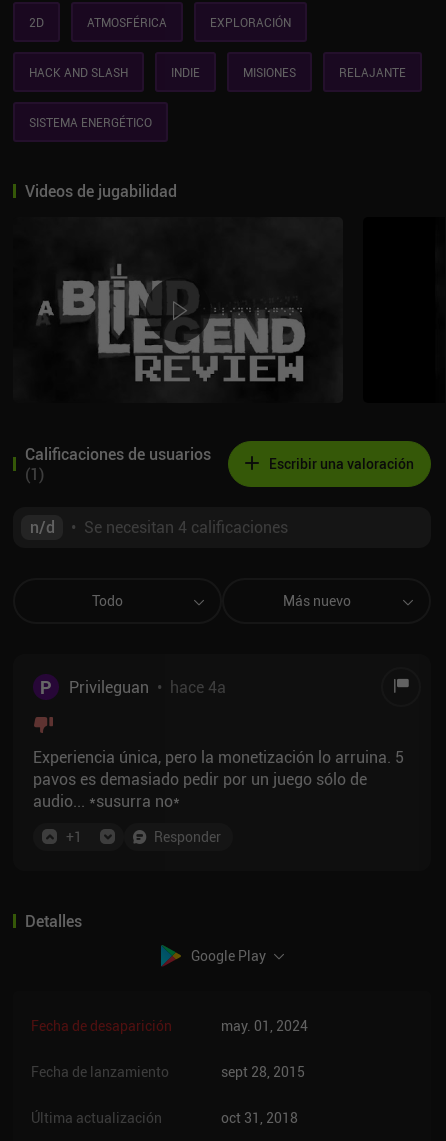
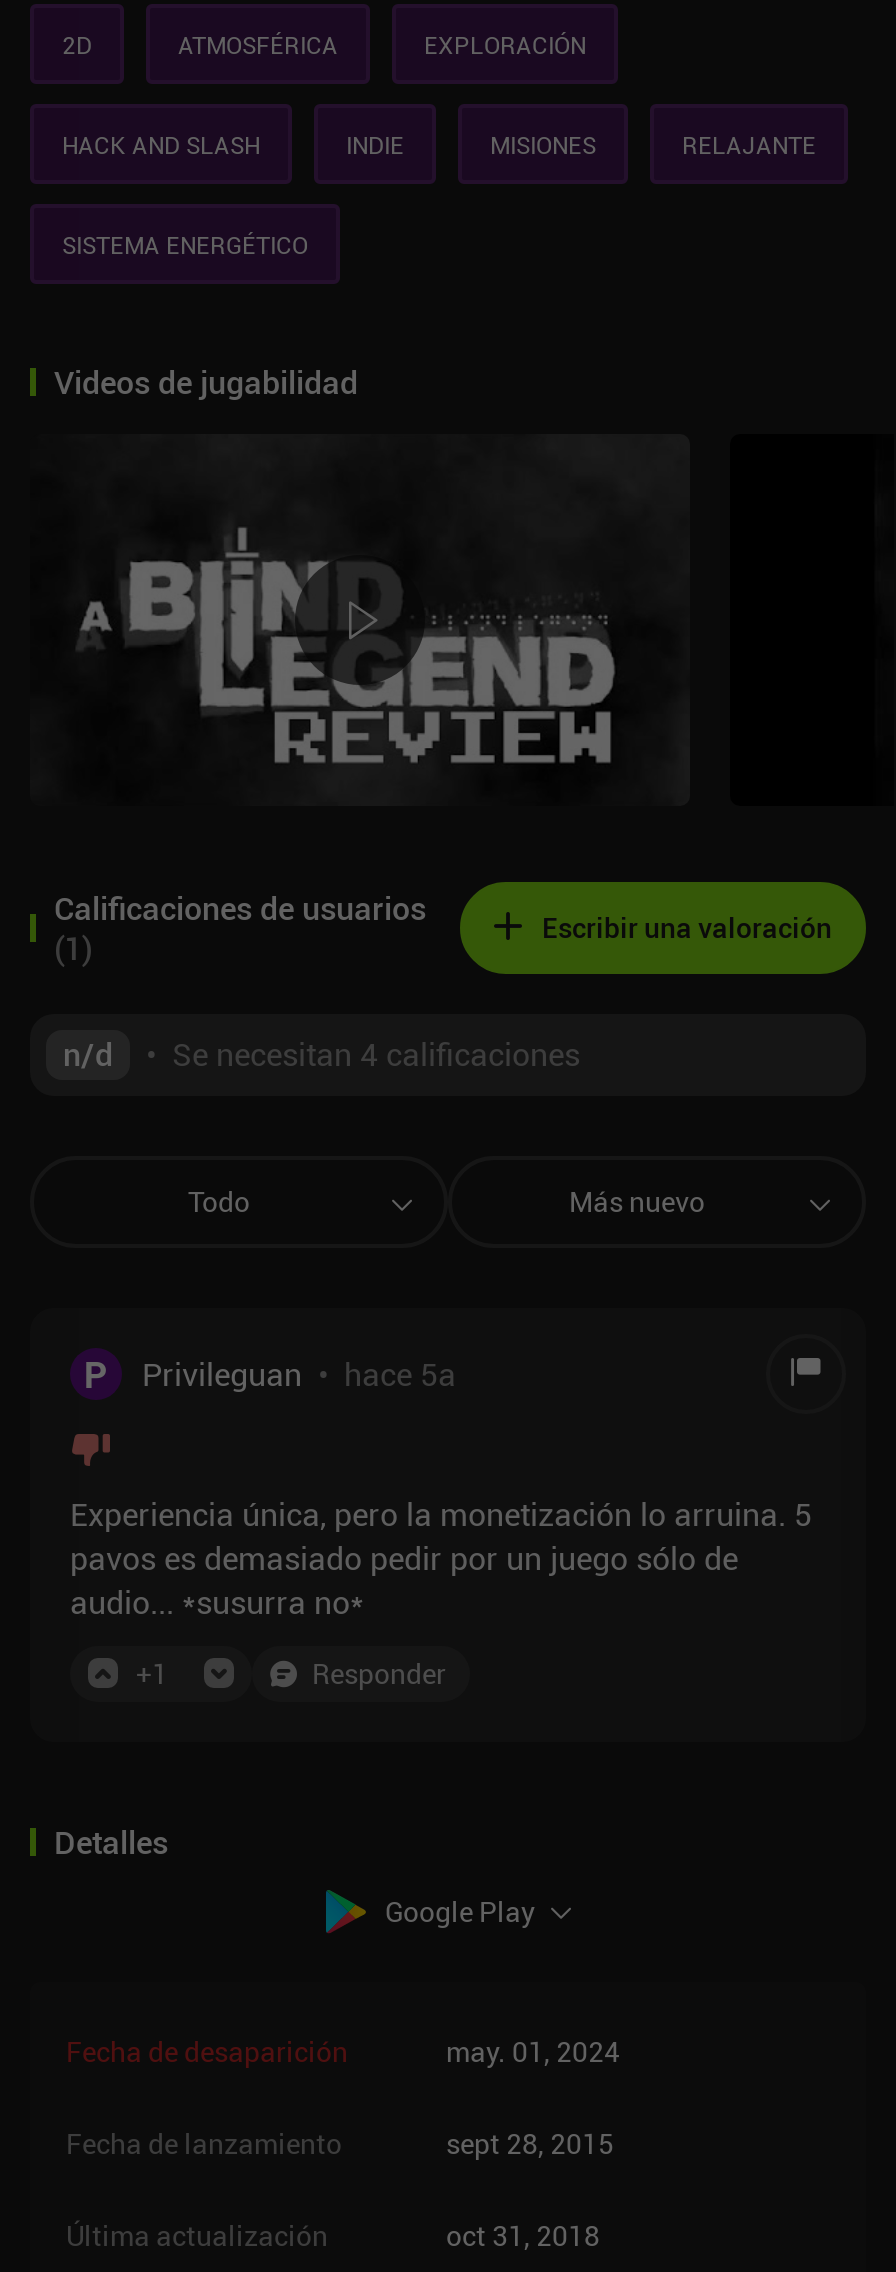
- Privileguan • hace 4a
+ Privileguan • hace 5a
